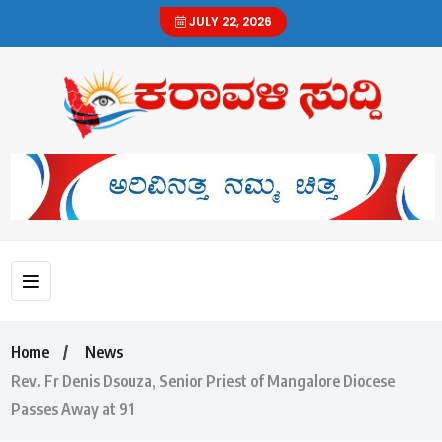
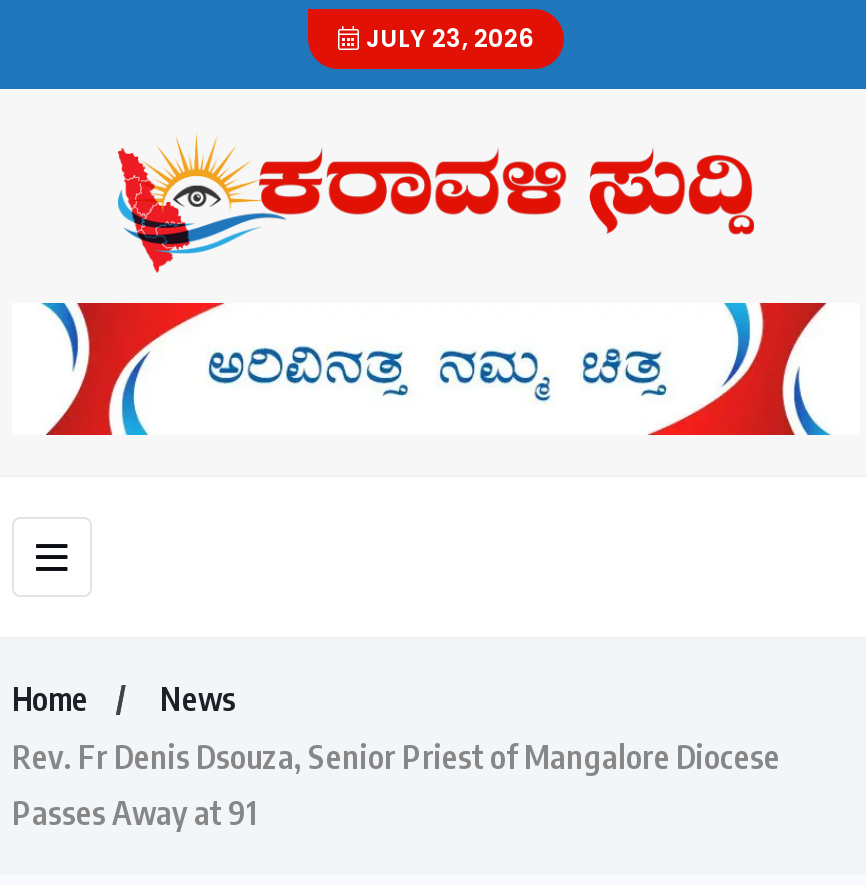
- JULY 22, 2026
+ JULY 23, 2026
